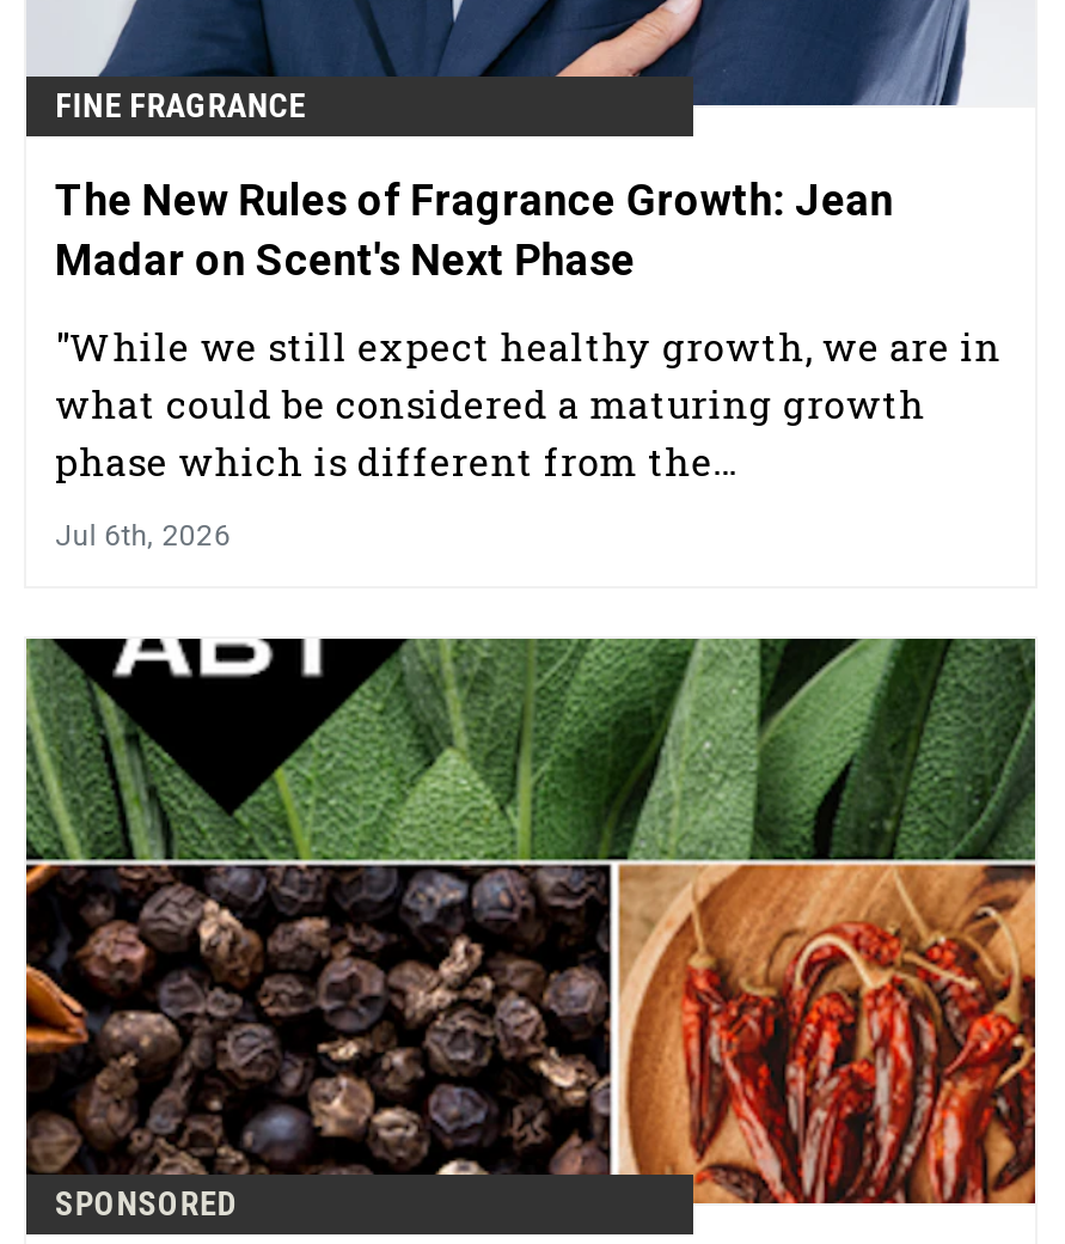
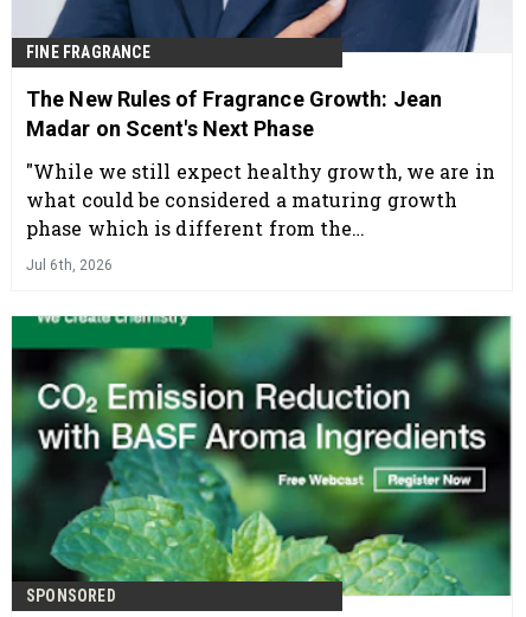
- [image]
+ [image]
